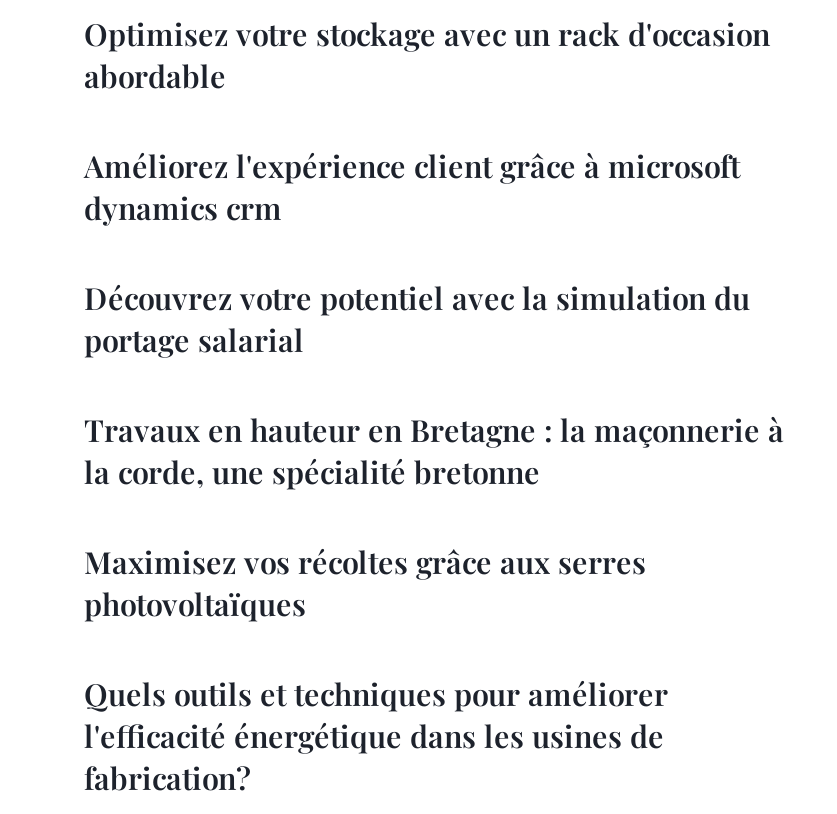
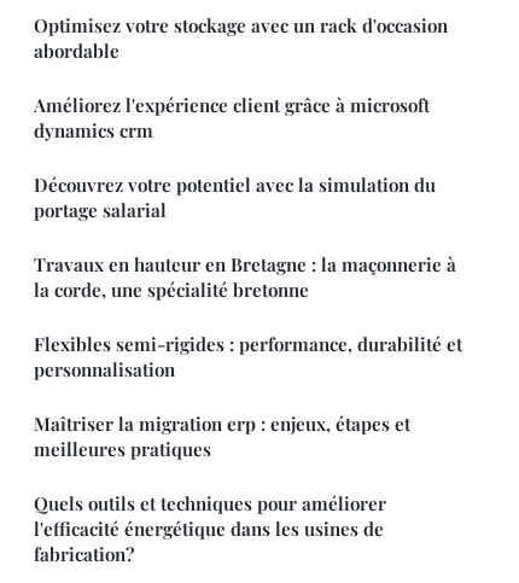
- Maximisez vos récoltes grâce aux serres
- photovoltaïques
+ Flexibles semi-rigides : performance, durabilité et
+ personnalisation
+ Maîtriser la migration erp : enjeux, étapes et
+ meilleures pratiques
